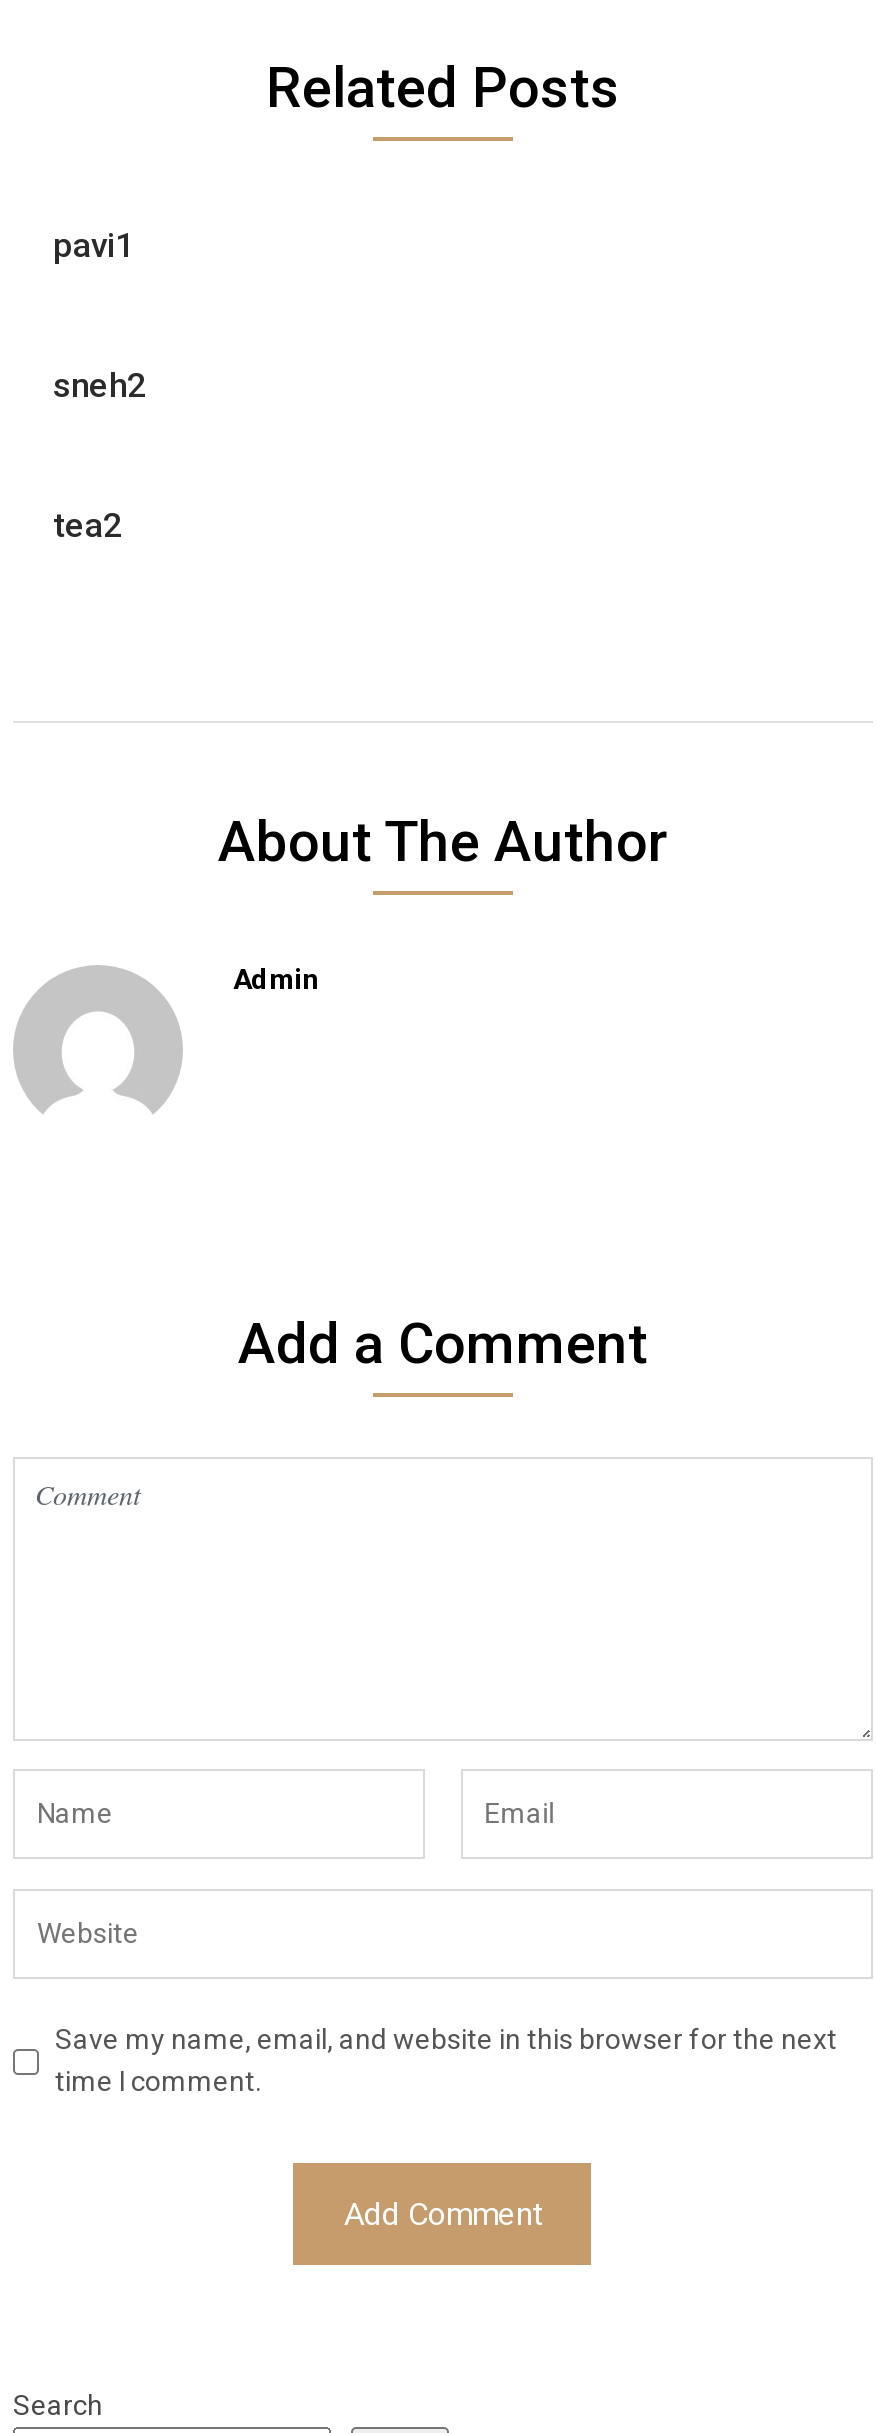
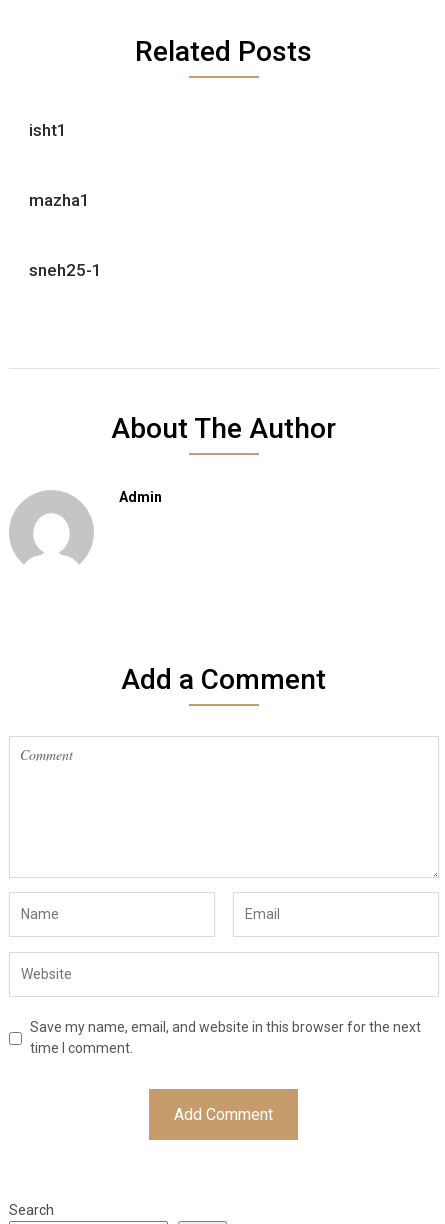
- pavi1
+ isht1

- sneh2
+ mazha1

- tea2
+ sneh25-1
